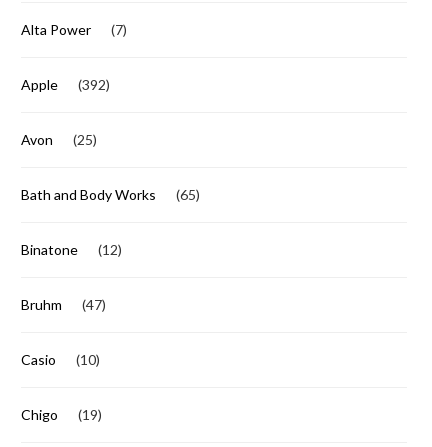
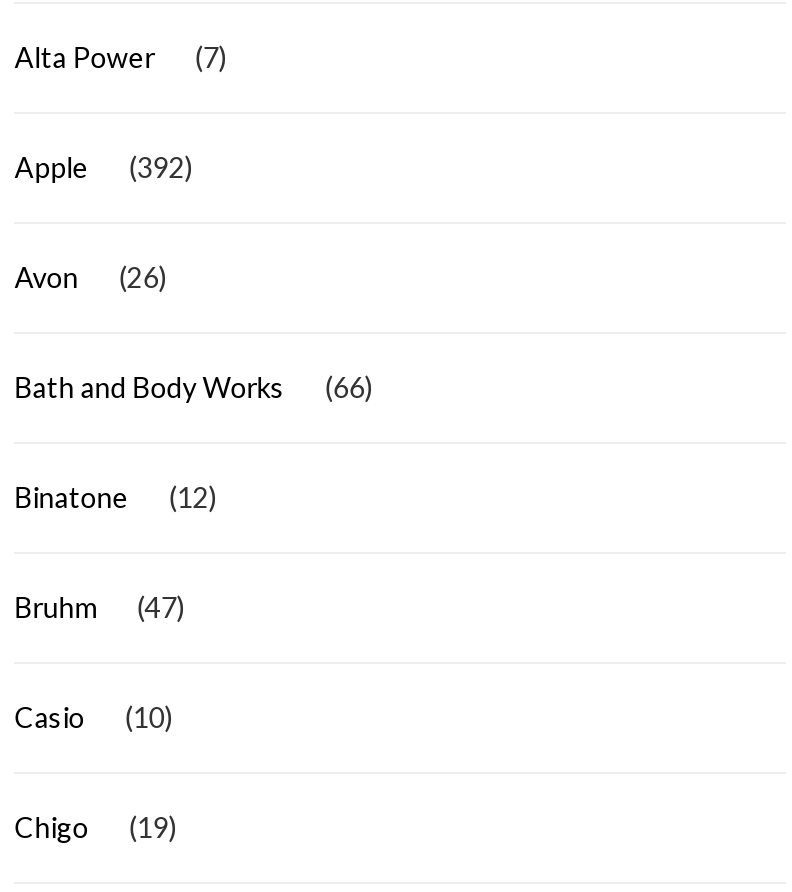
- Avon (25)
+ Avon (26)

- Bath and Body Works (65)
+ Bath and Body Works (66)
